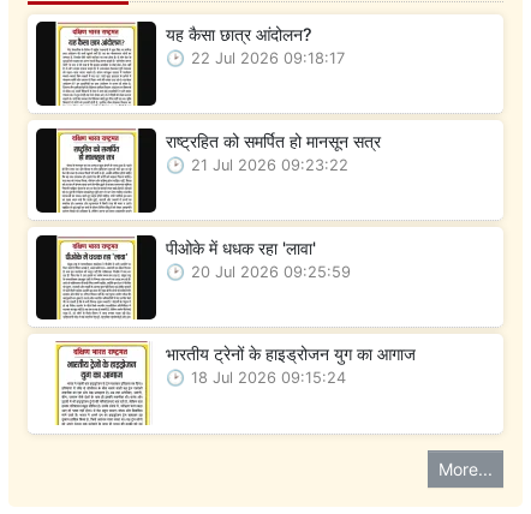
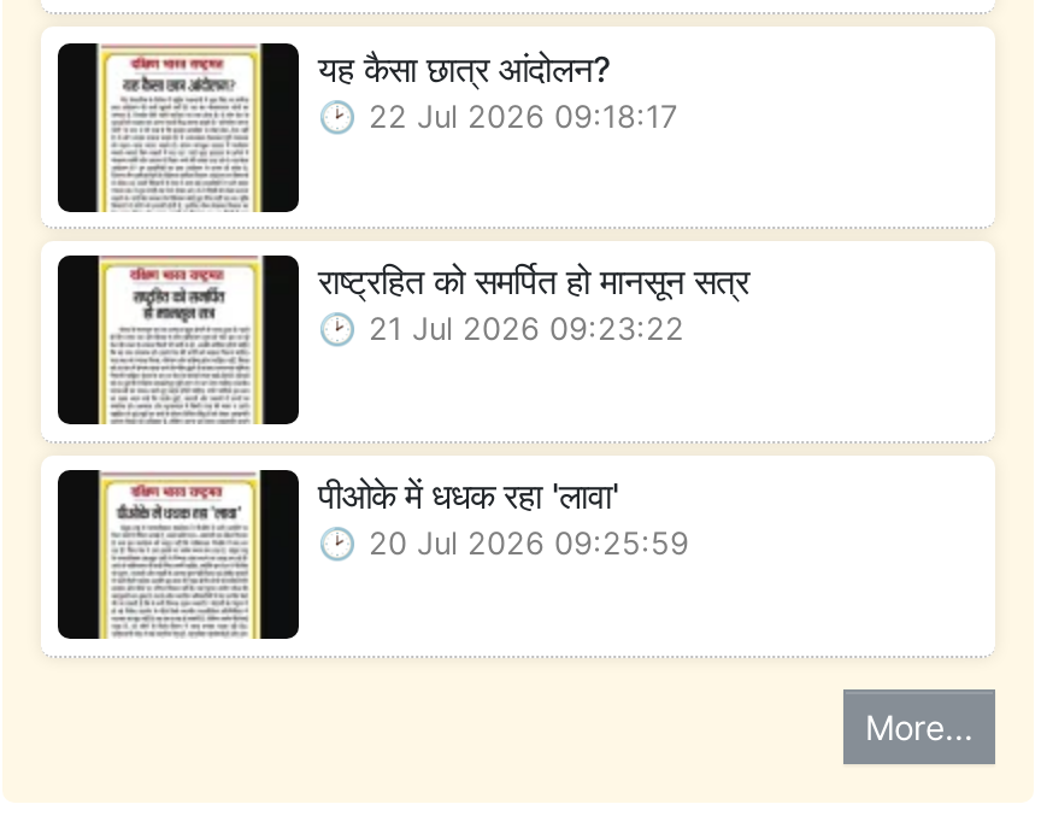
- [image]
- भारतीय ट्रेनों के हाइड्रोजन युग का आगाज
- 18 Jul 2026 09:15:24
